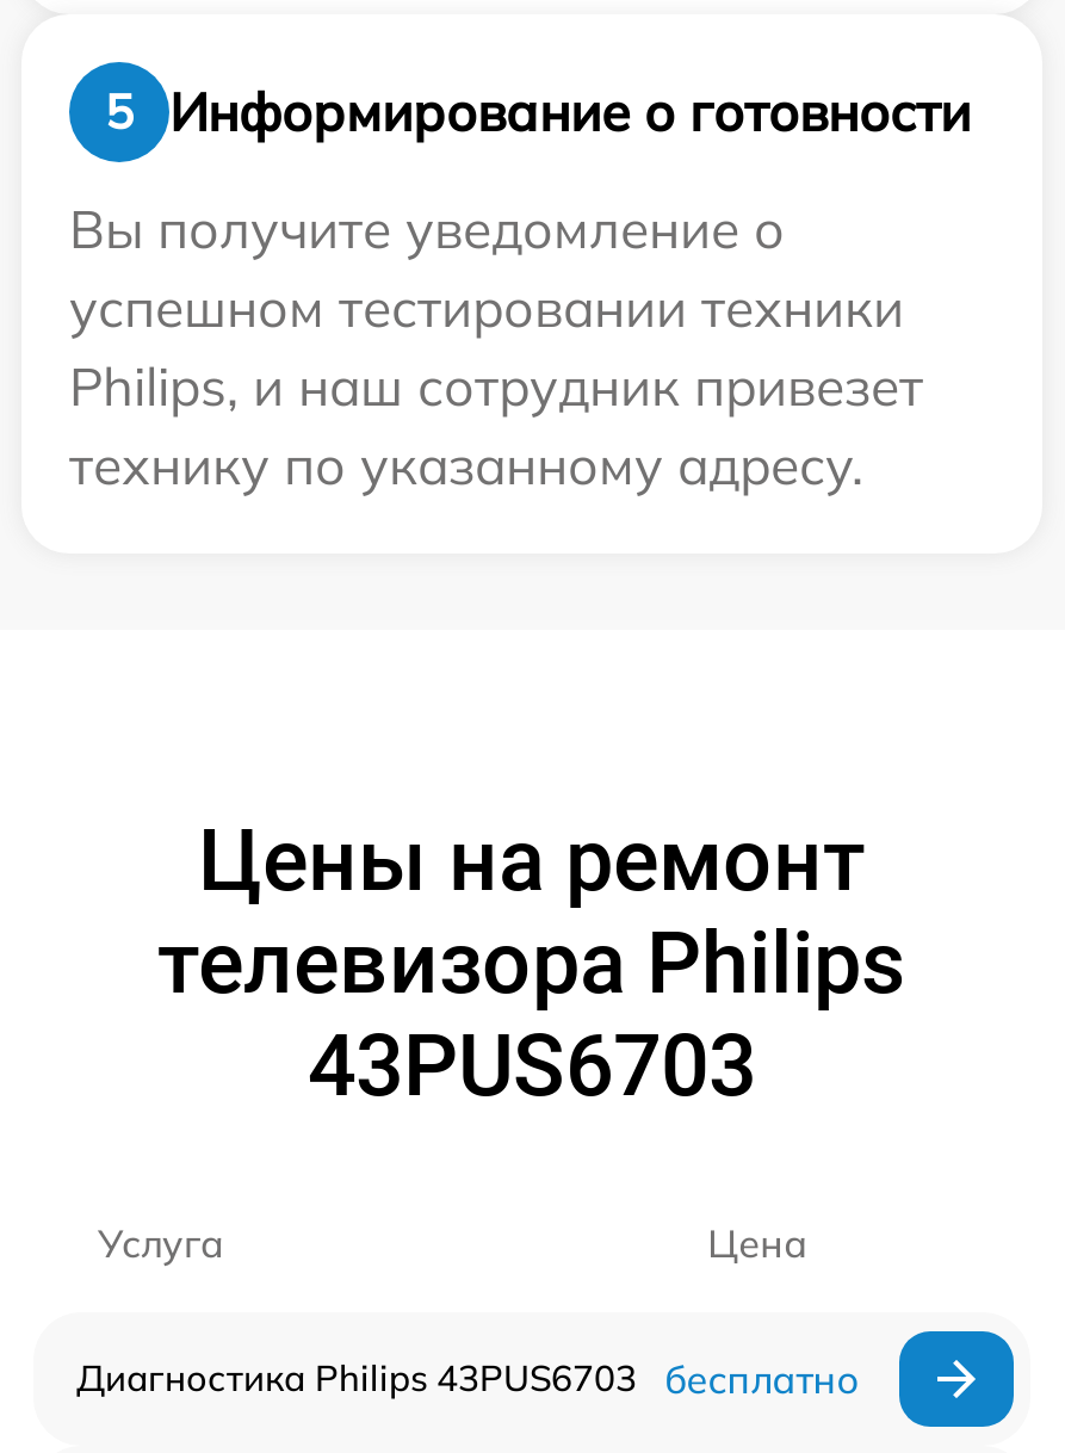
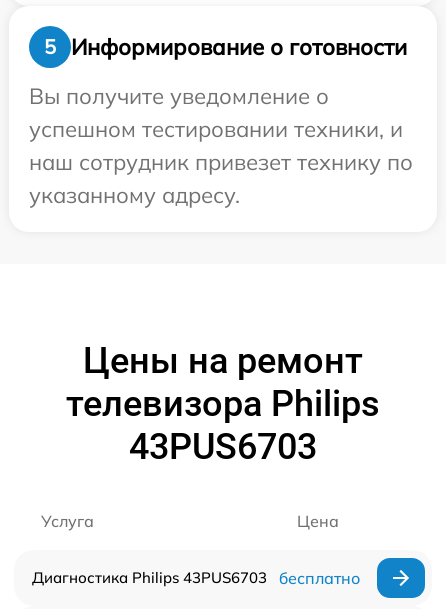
- успешном тестировании техники
- Philips, и наш сотрудник привезет
- технику по указанному адресу.
+ успешном тестировании техники, и
+ наш сотрудник привезет технику по
+ указанному адресу.
